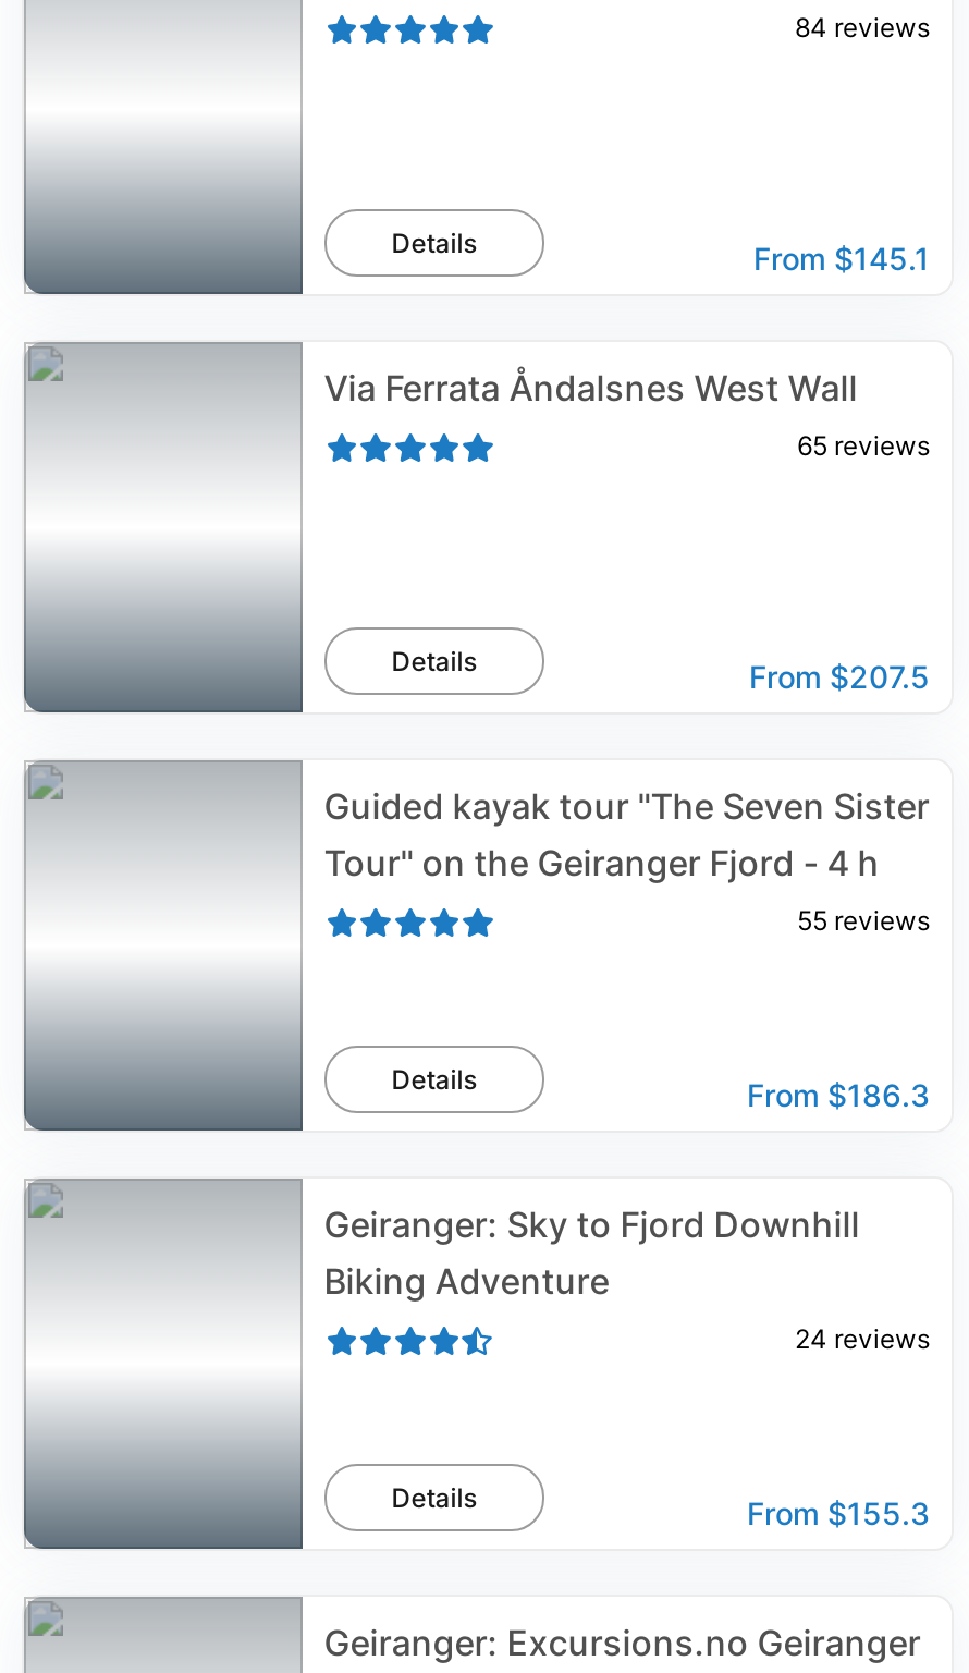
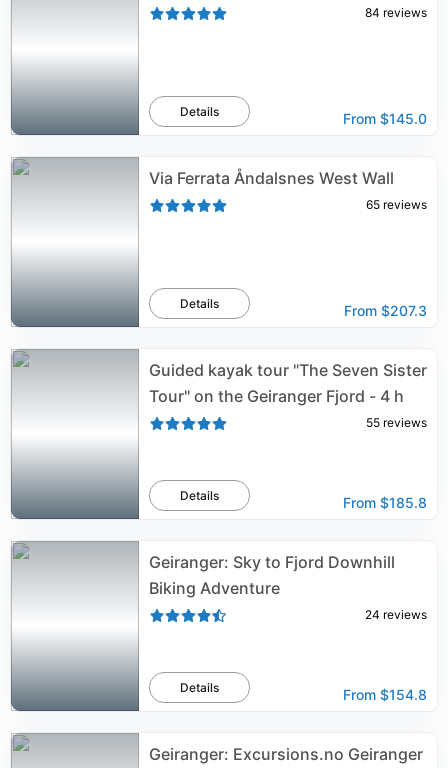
- From $145.1
+ From $145.0

- From $207.5
+ From $207.3

- From $186.3
+ From $185.8

- From $155.3
+ From $154.8
